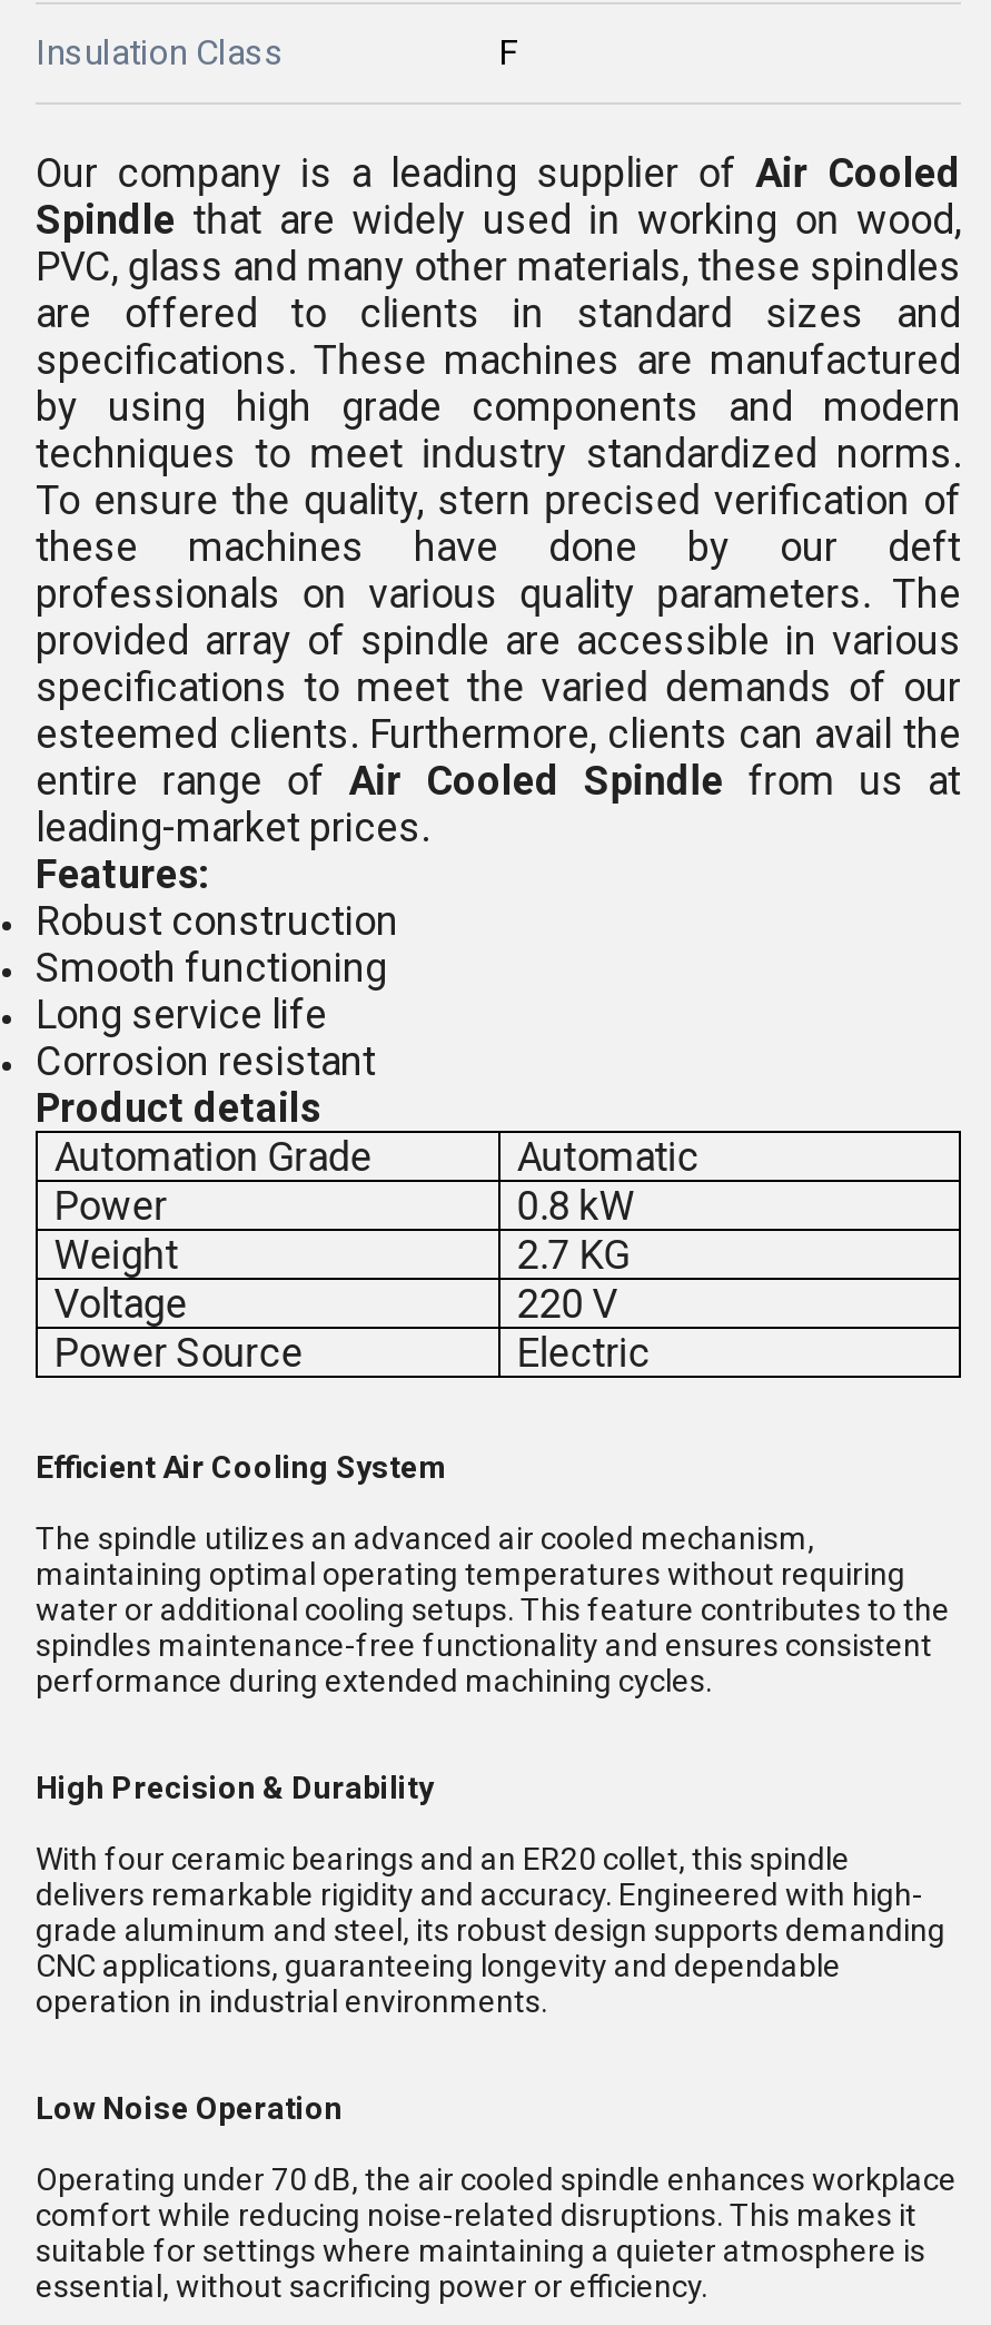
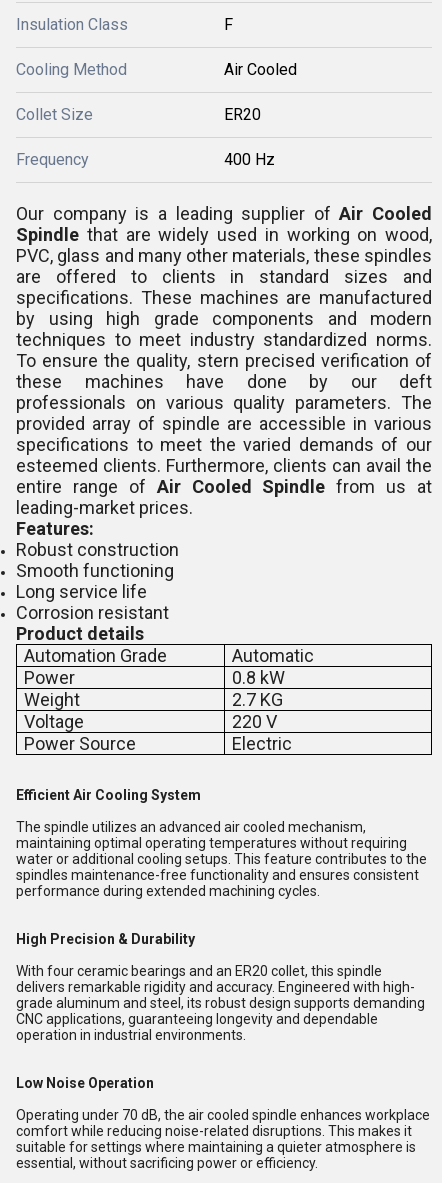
+ Cooling Method
+ Air Cooled
+ Collet Size
+ ER20
+ Frequency
+ 400 Hz
